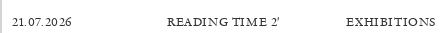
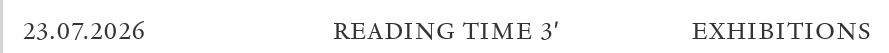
- 21.07.2026
- READING TIME 2′
+ 23.07.2026
+ READING TIME 3′
